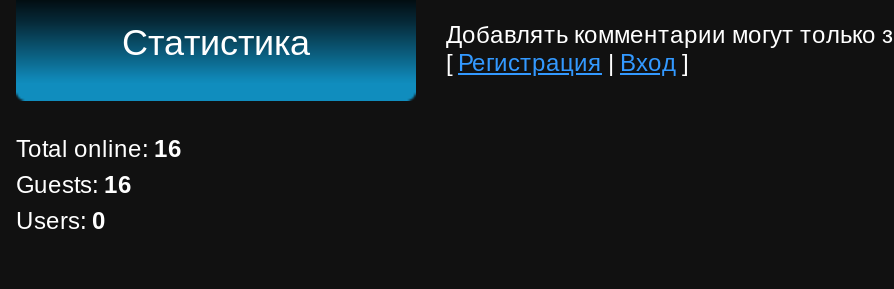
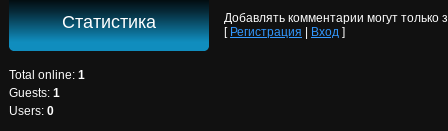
- Total online: 16
+ Total online: 1

- Guests: 16
+ Guests: 1
